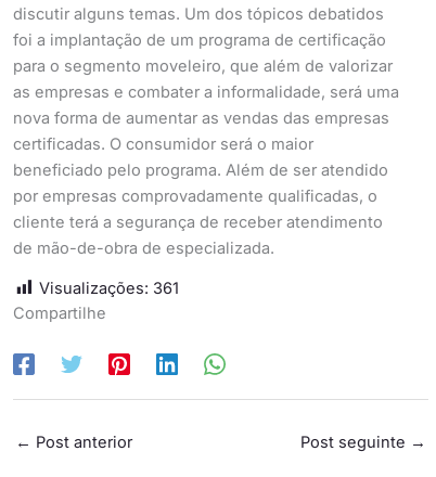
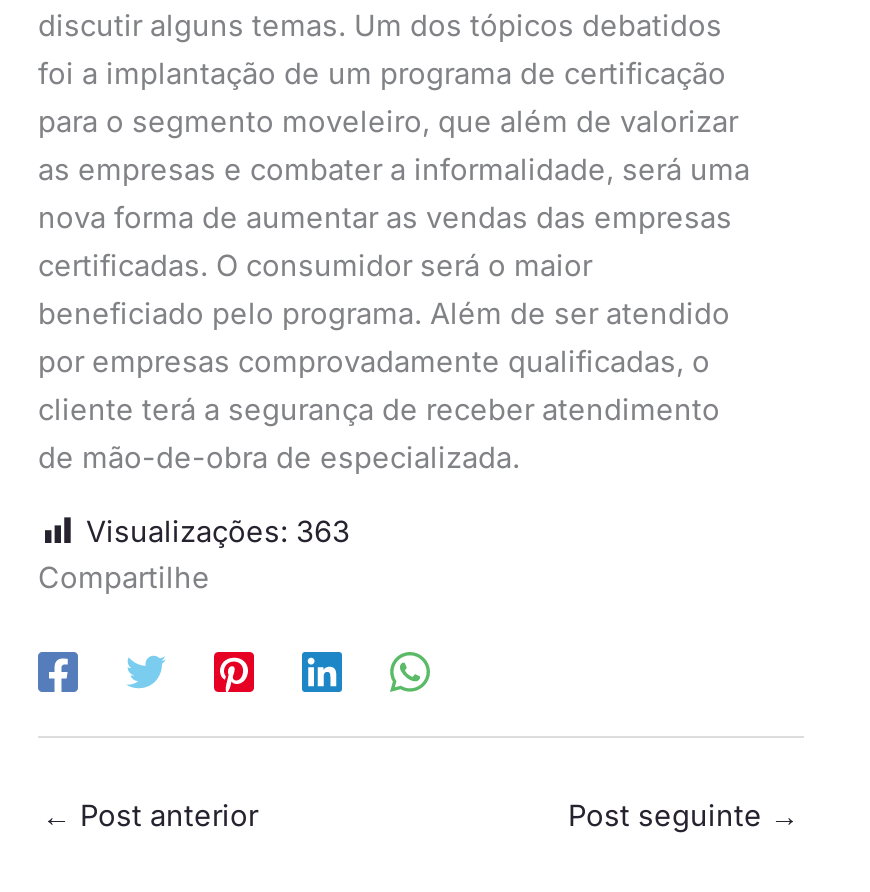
- Visualizações: 361
+ Visualizações: 363
